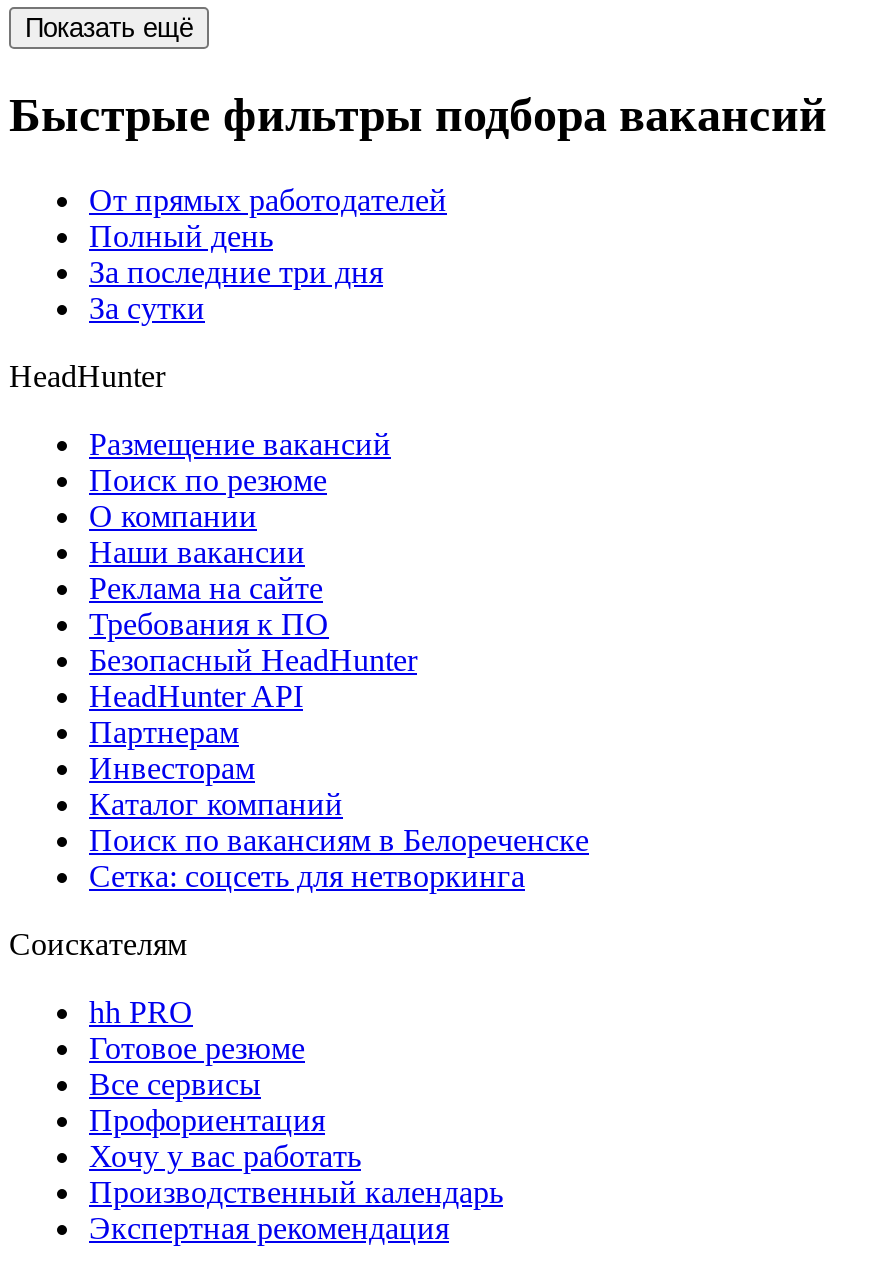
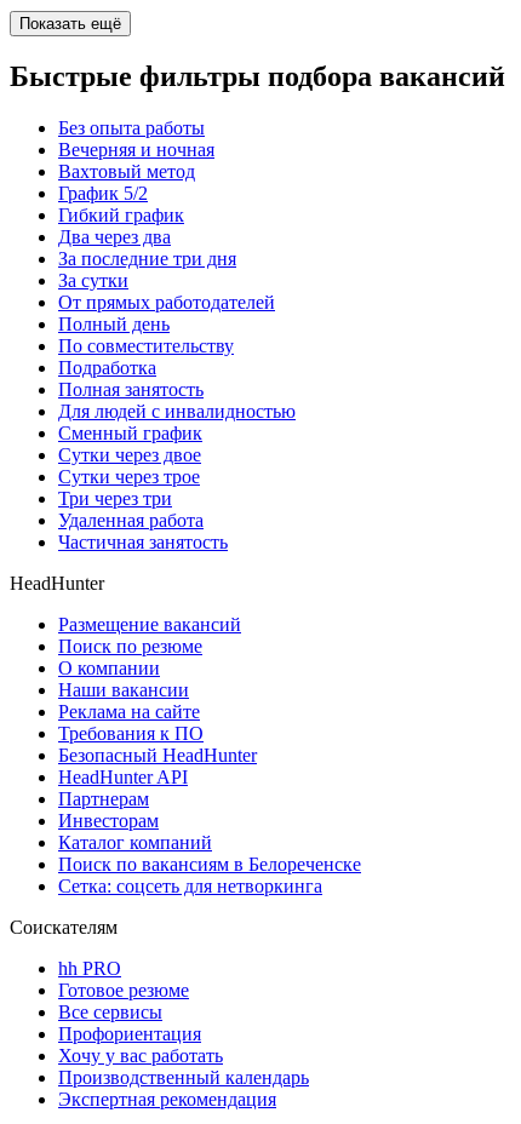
+ Без опыта работы
+ Вечерняя и ночная
+ Вахтовый метод
+ График 5/2
+ Гибкий график
+ Два через два

moved down: От прямых работодателей | Полный день

+ По совместительству
+ Подработка
+ Полная занятость
+ Для людей с инвалидностью
+ Сменный график
+ Сутки через двое
+ Сутки через трое
+ Три через три
+ Удаленная работа
+ Частичная занятость
